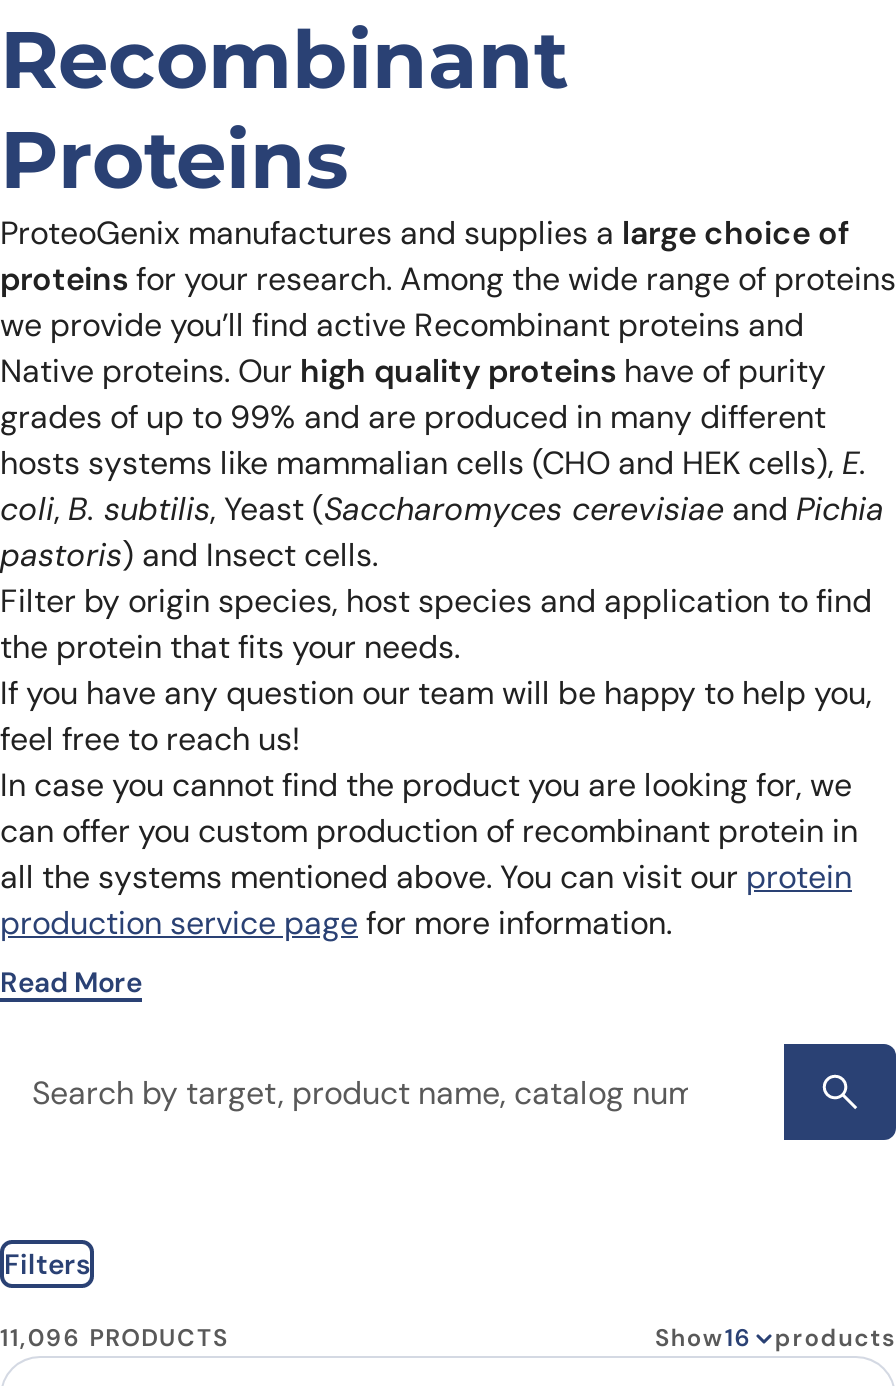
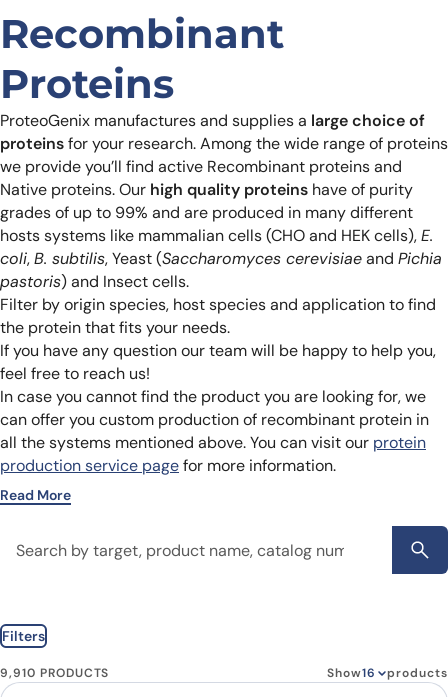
- 11,096 PRODUCTS
+ 9,910 PRODUCTS
